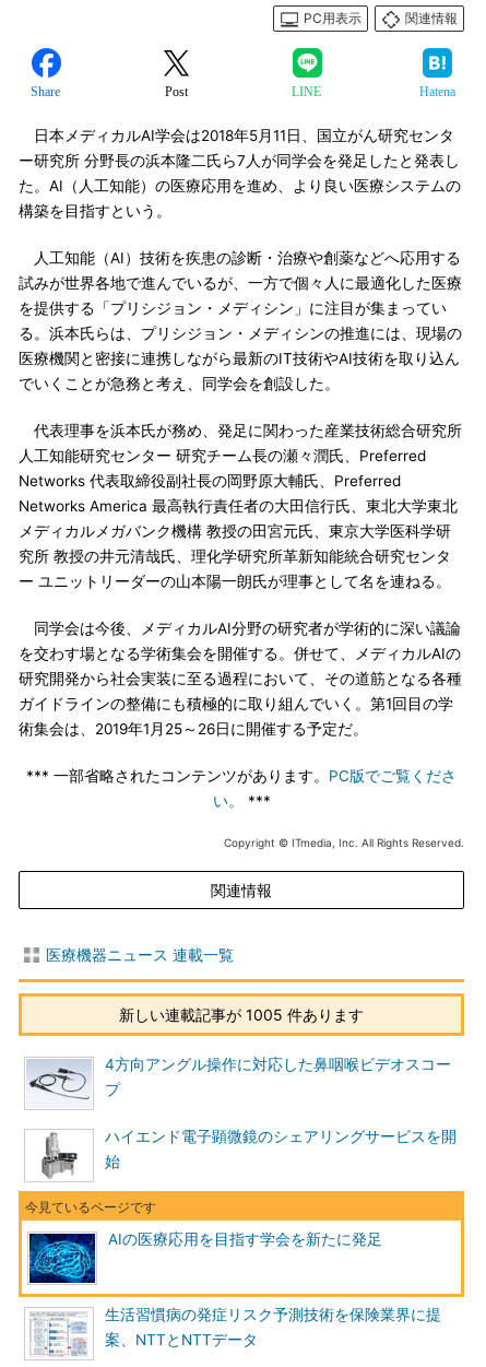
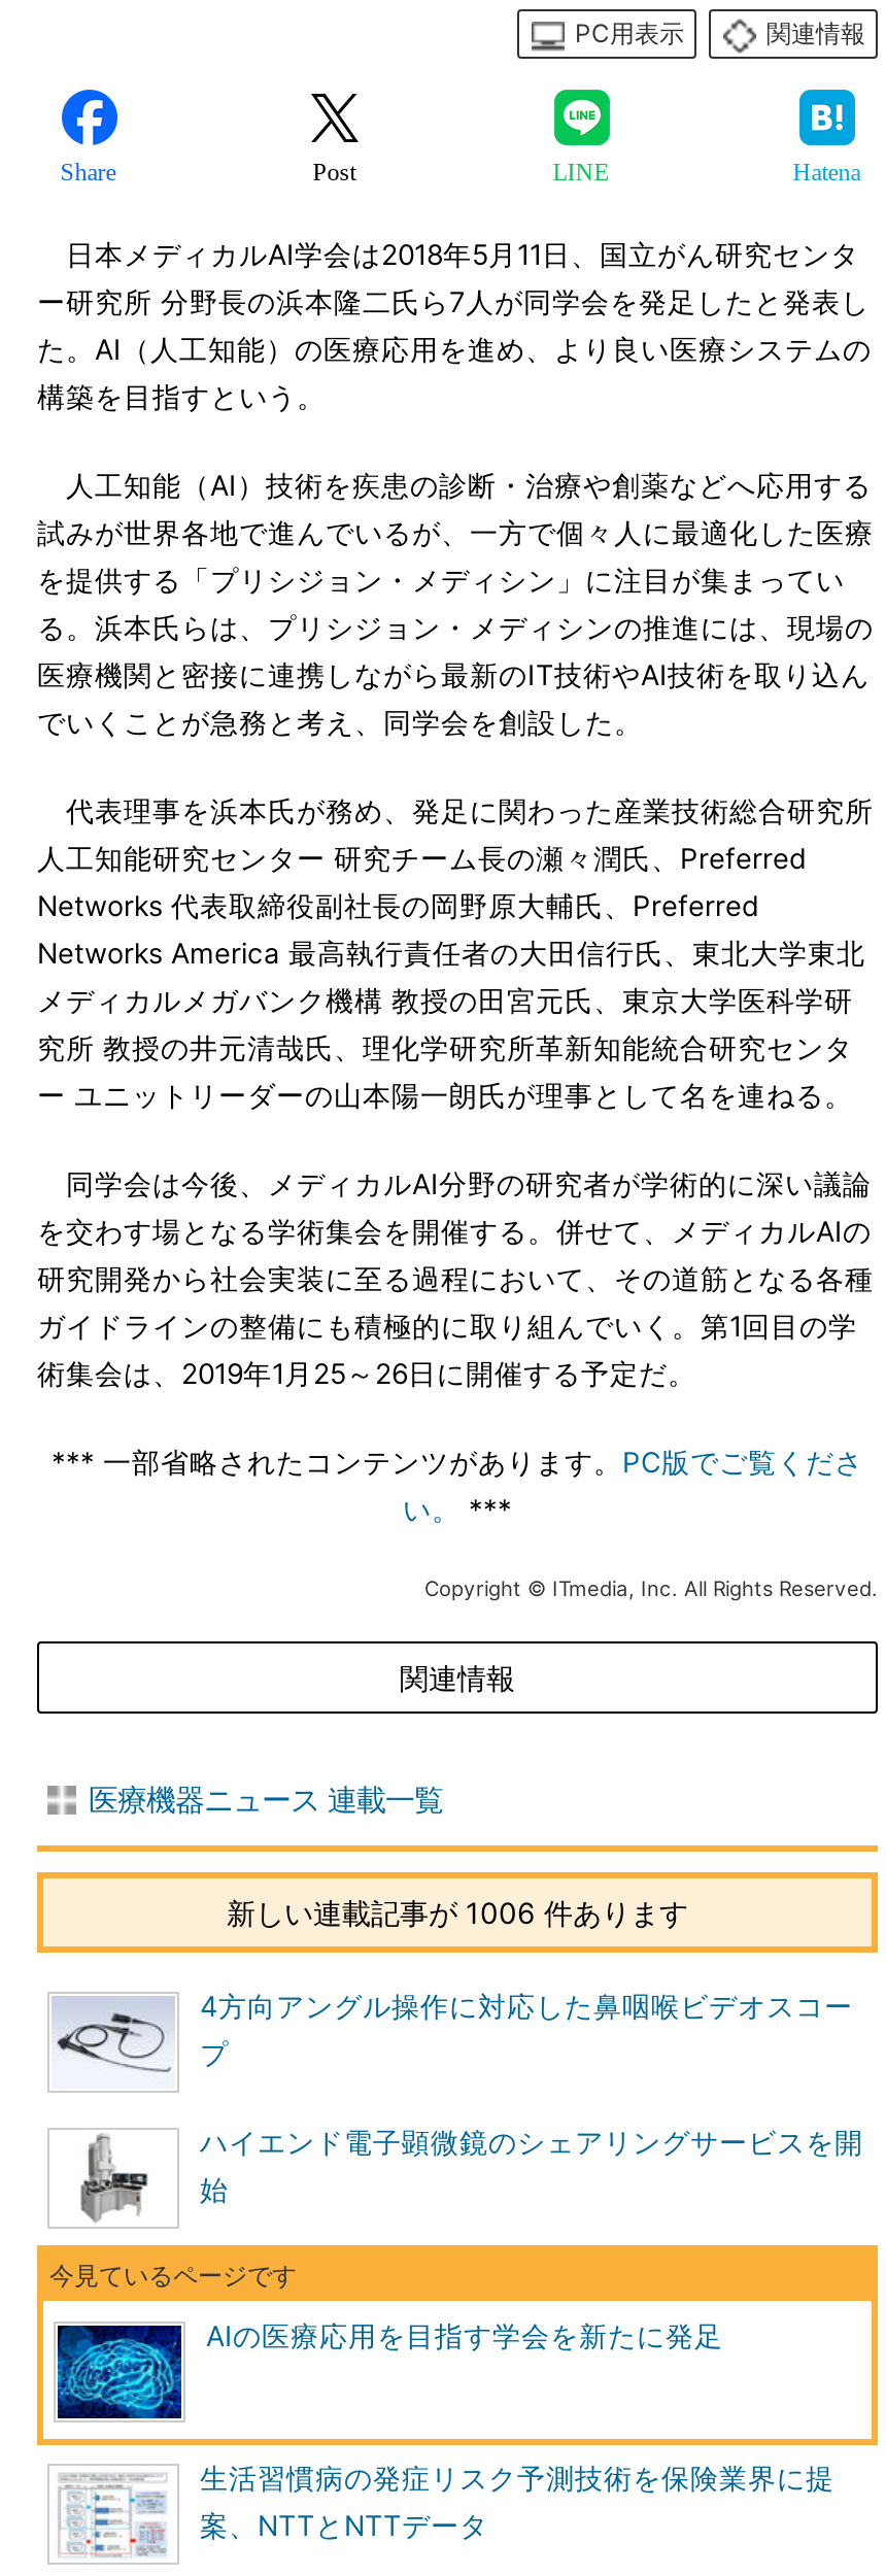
- 新しい連載記事が 1005 件あります
+ 新しい連載記事が 1006 件あります
